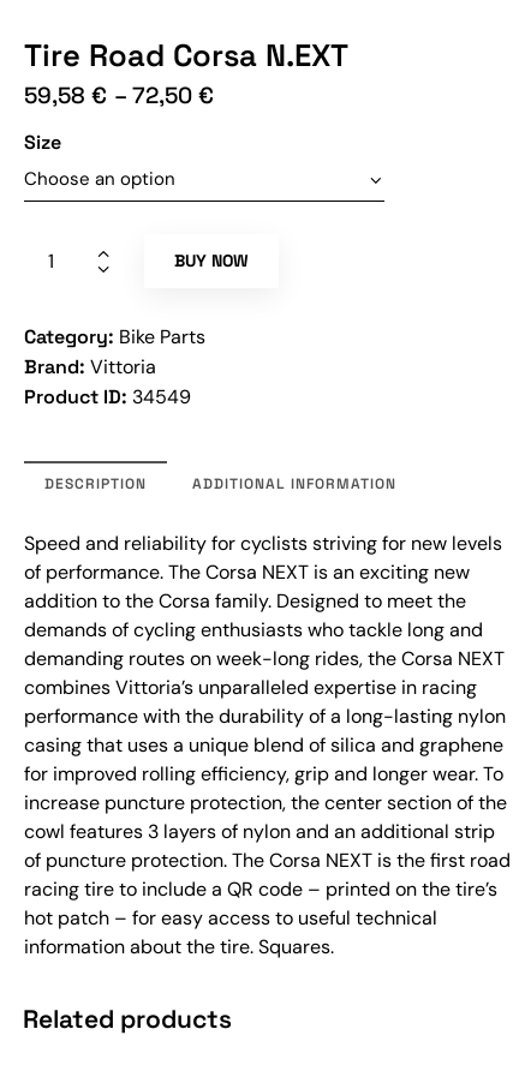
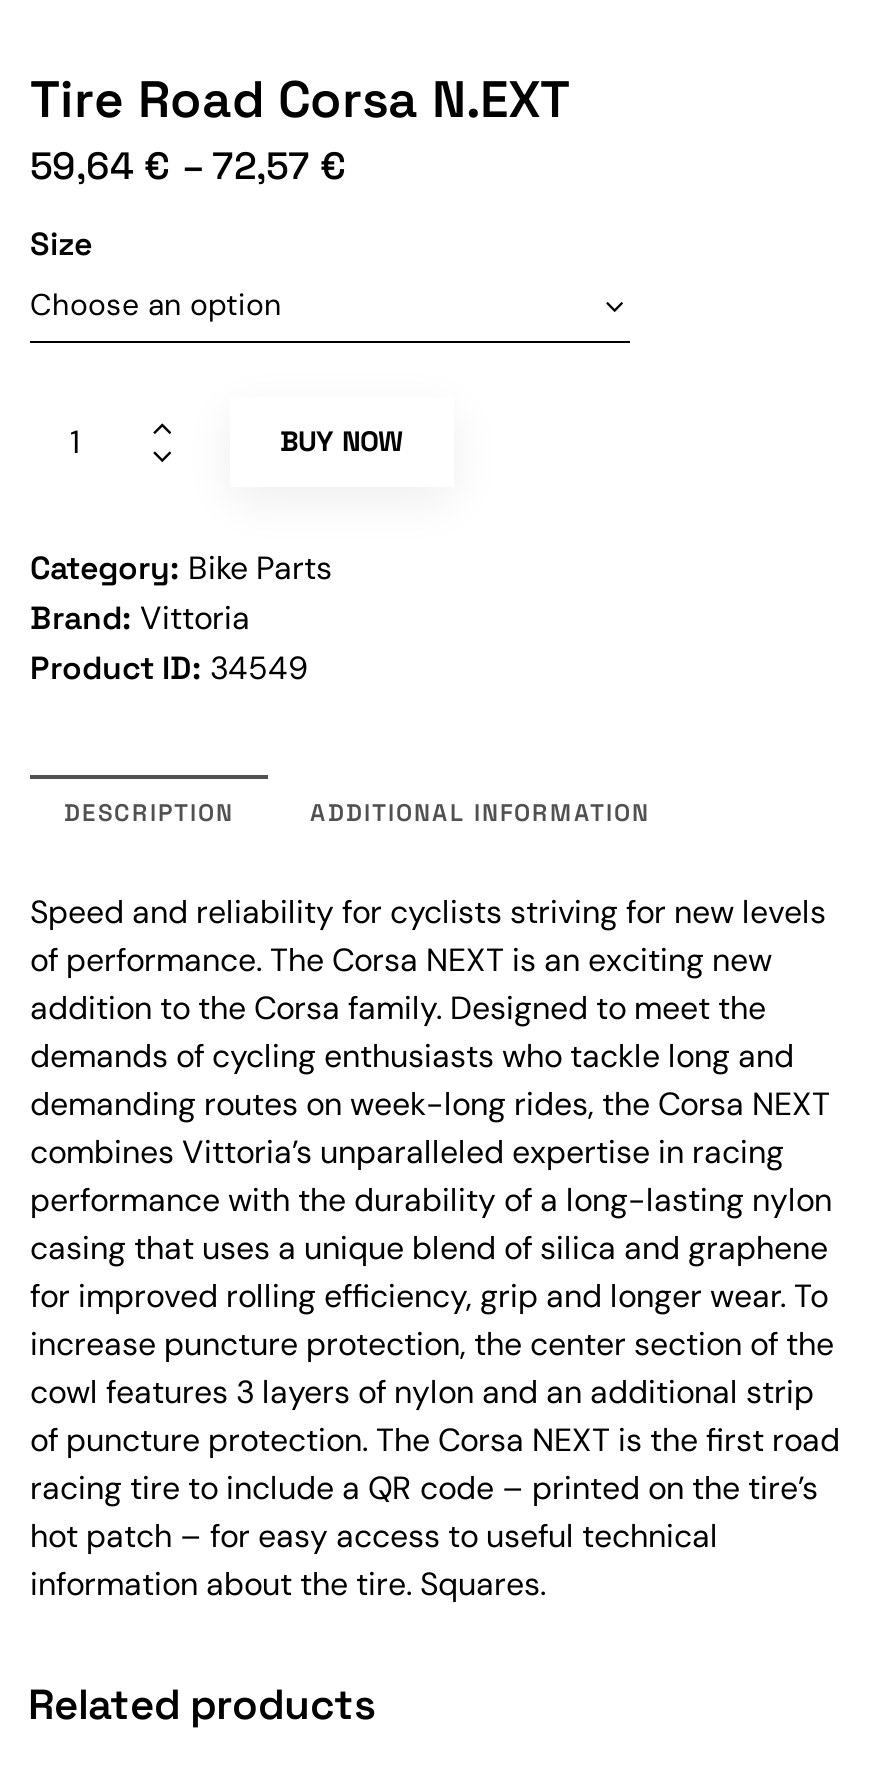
- 59,58 € – 72,50 €
+ 59,64 € – 72,57 €
